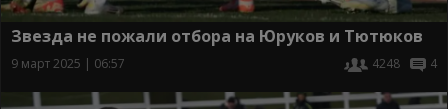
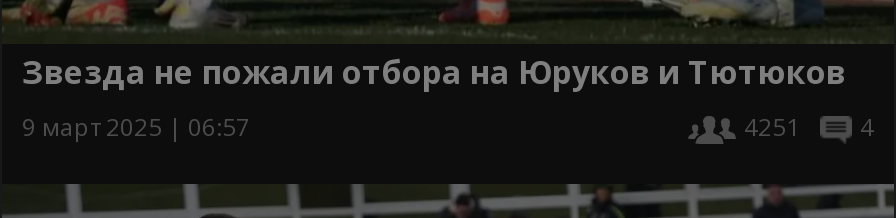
- 4248 4
+ 4251 4
